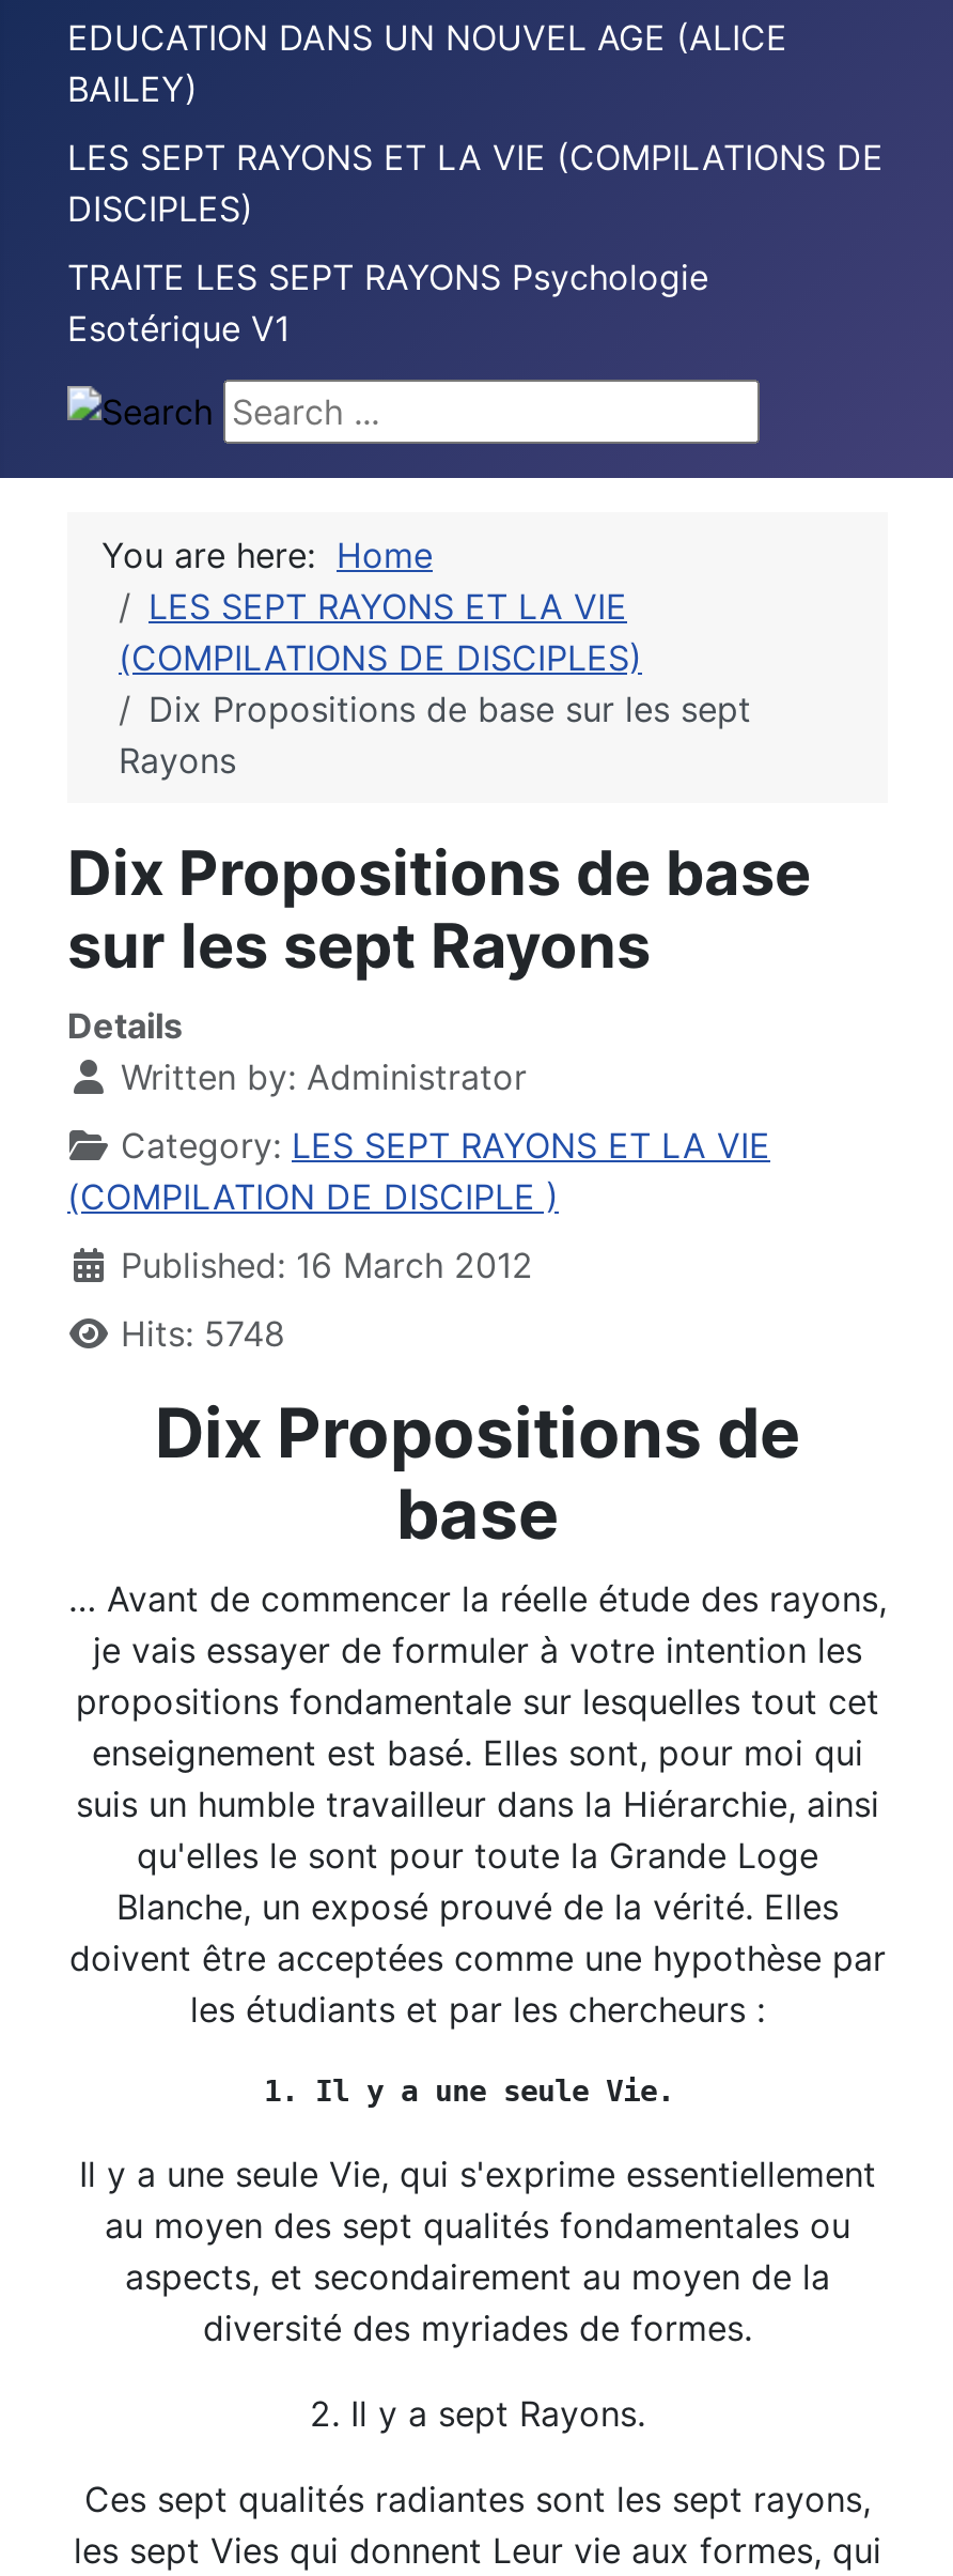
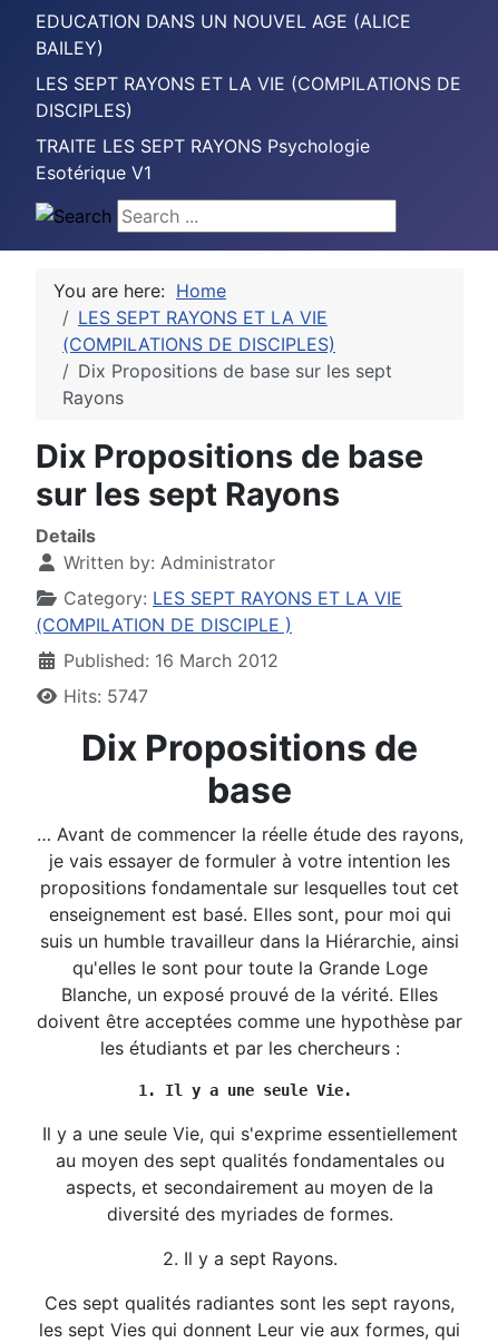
- Hits: 5748
+ Hits: 5747
